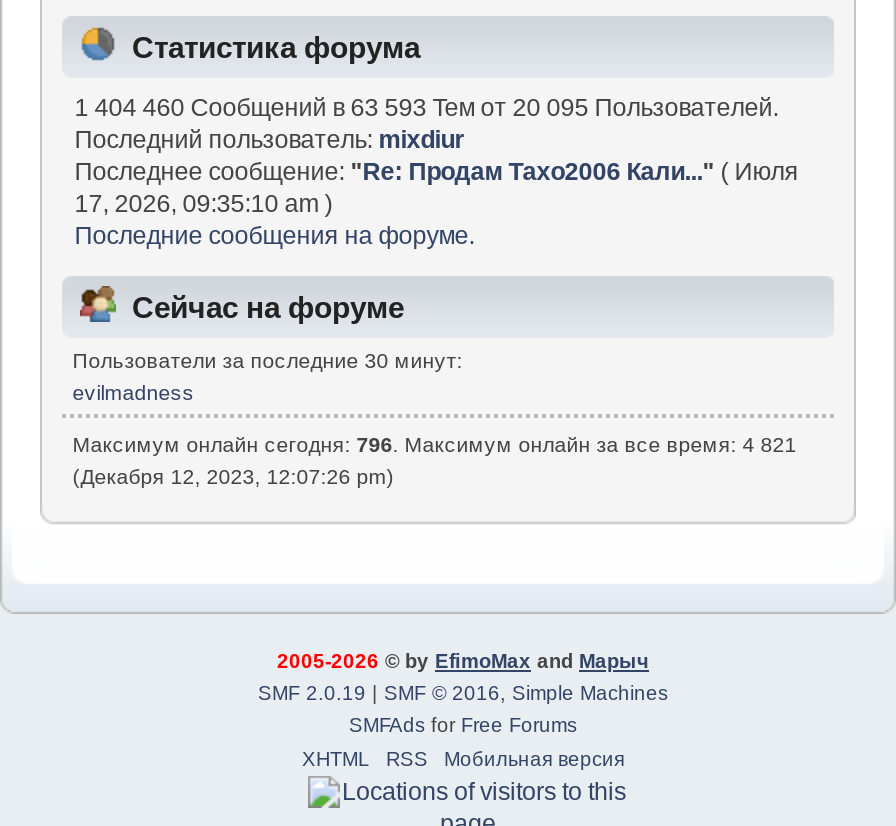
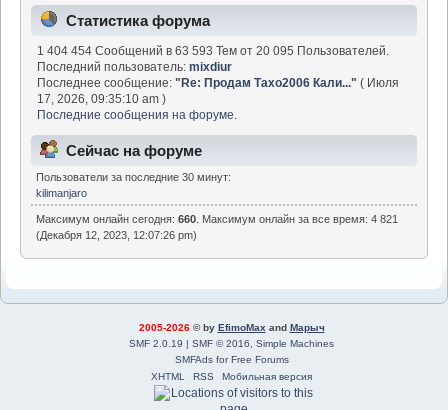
- 1 404 460 Сообщений в 63 593 Тем от 20 095 Пользователей.
+ 1 404 454 Сообщений в 63 593 Тем от 20 095 Пользователей.

- evilmadness
+ kilimanjaro

- Максимум онлайн сегодня: 796. Максимум онлайн за все время: 4 821
+ Максимум онлайн сегодня: 660. Максимум онлайн за все время: 4 821
